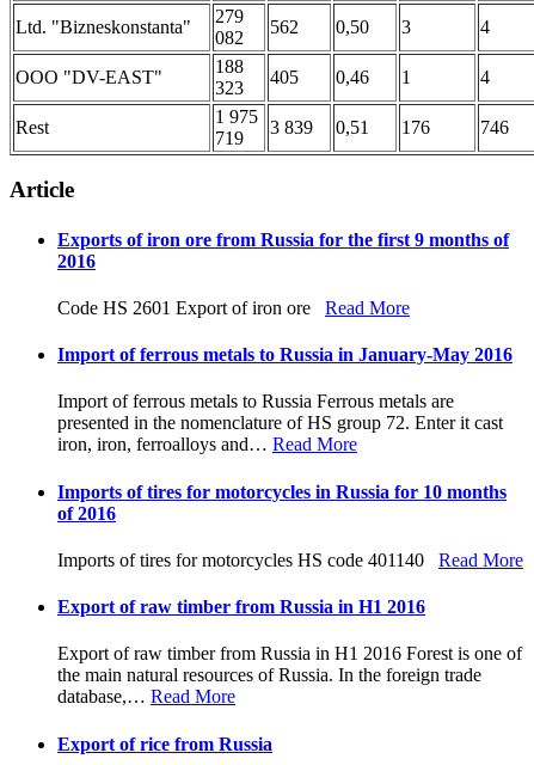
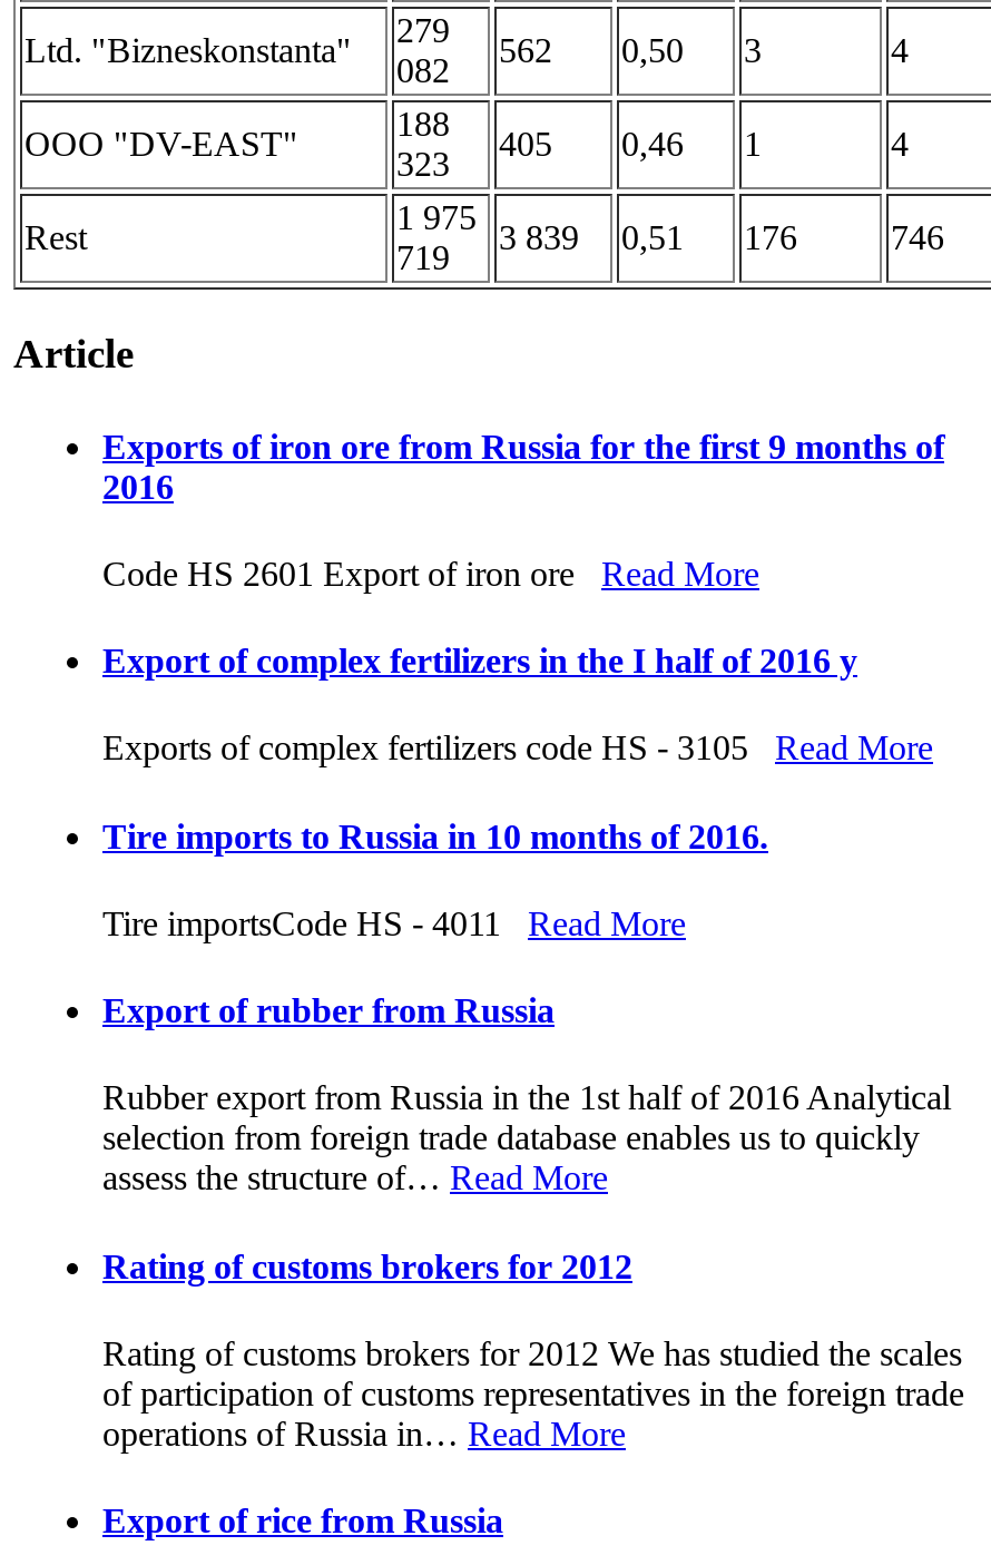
- Import of ferrous metals to Russia in January-May 2016
- Import of ferrous metals to Russia Ferrous metals are
- presented in the nomenclature of HS group 72. Enter it cast
- iron, iron, ferroalloys and … Read More
- Imports of tires for motorcycles in Russia for 10 months
- of 2016
- Imports of tires for motorcycles HS code 401140 Read More
- Export of raw timber from Russia in H1 2016
- Export of raw timber from Russia in H1 2016 Forest is one of
- the main natural resources of Russia. In the foreign trade
- database, … Read More
+ Export of complex fertilizers in the I half of 2016 y
+ Exports of complex fertilizers code HS - 3105 Read More
+ Tire imports to Russia in 10 months of 2016.
+ Tire importsCode HS - 4011 Read More
+ Export of rubber from Russia
+ Rubber export from Russia in the 1st half of 2016 Analytical
+ selection from foreign trade database enables us to quickly
+ assess the structure of … Read More
+ Rating of customs brokers for 2012
+ Rating of customs brokers for 2012 We has studied the scales
+ of participation of customs representatives in the foreign trade
+ operations of Russia in … Read More
